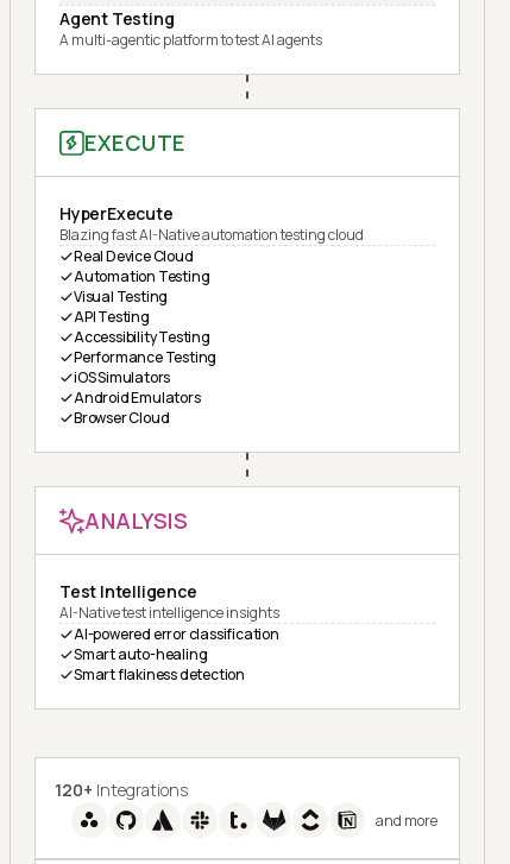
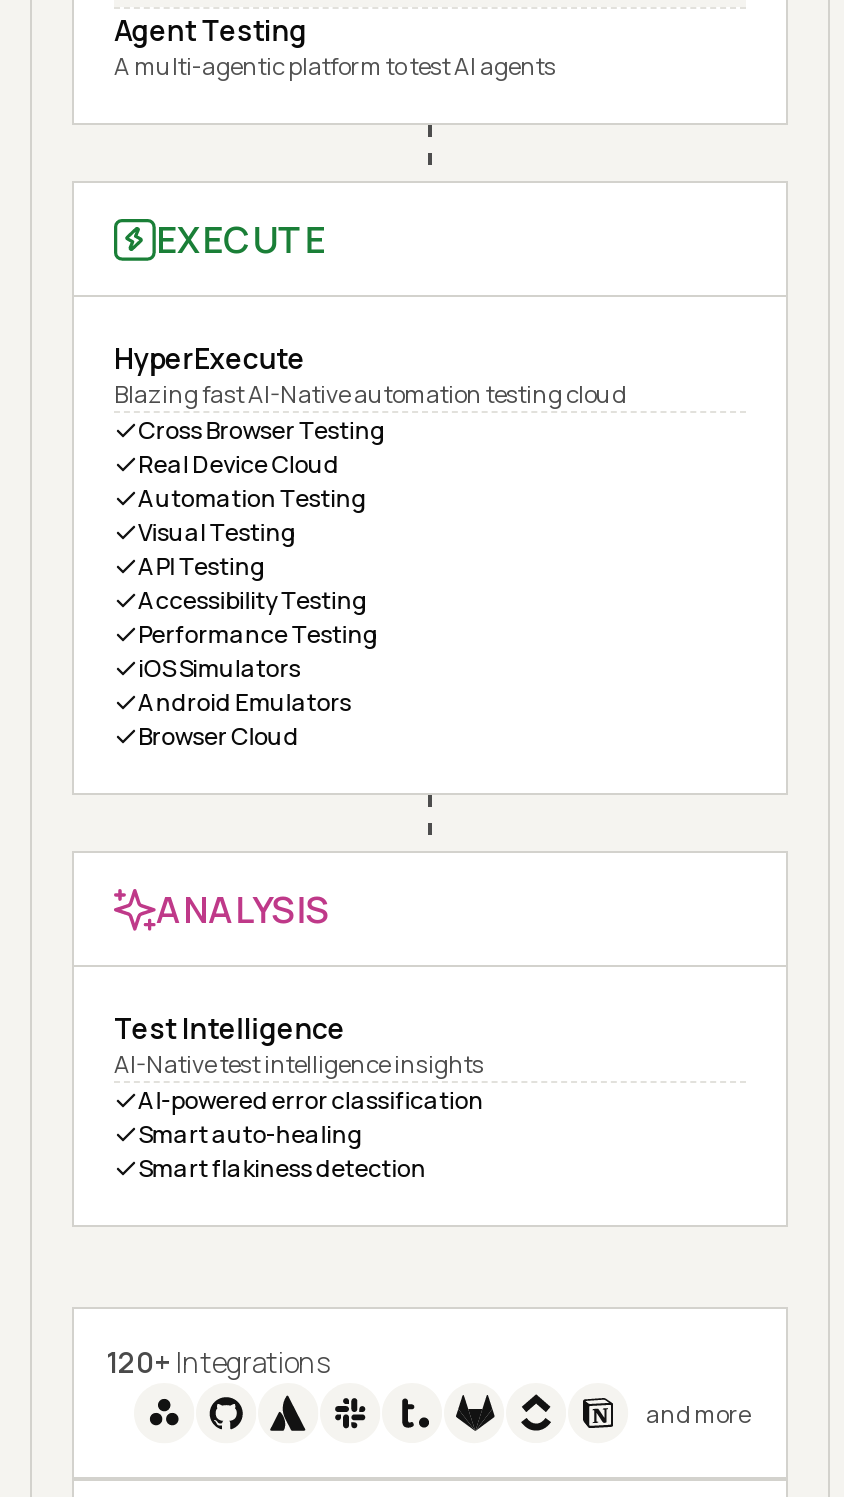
+ Cross Browser Testing
